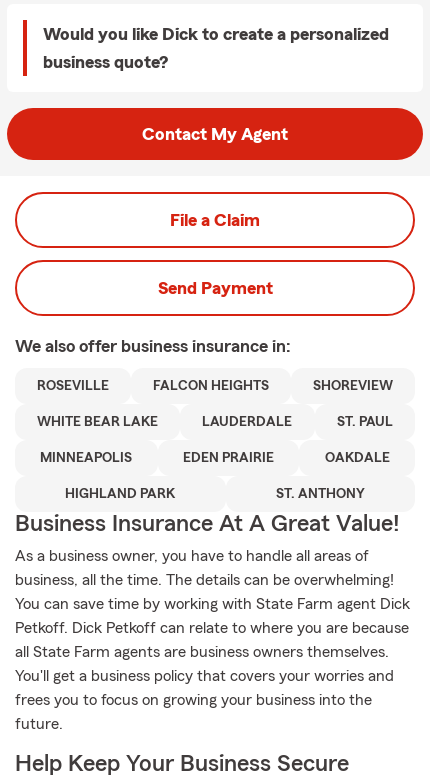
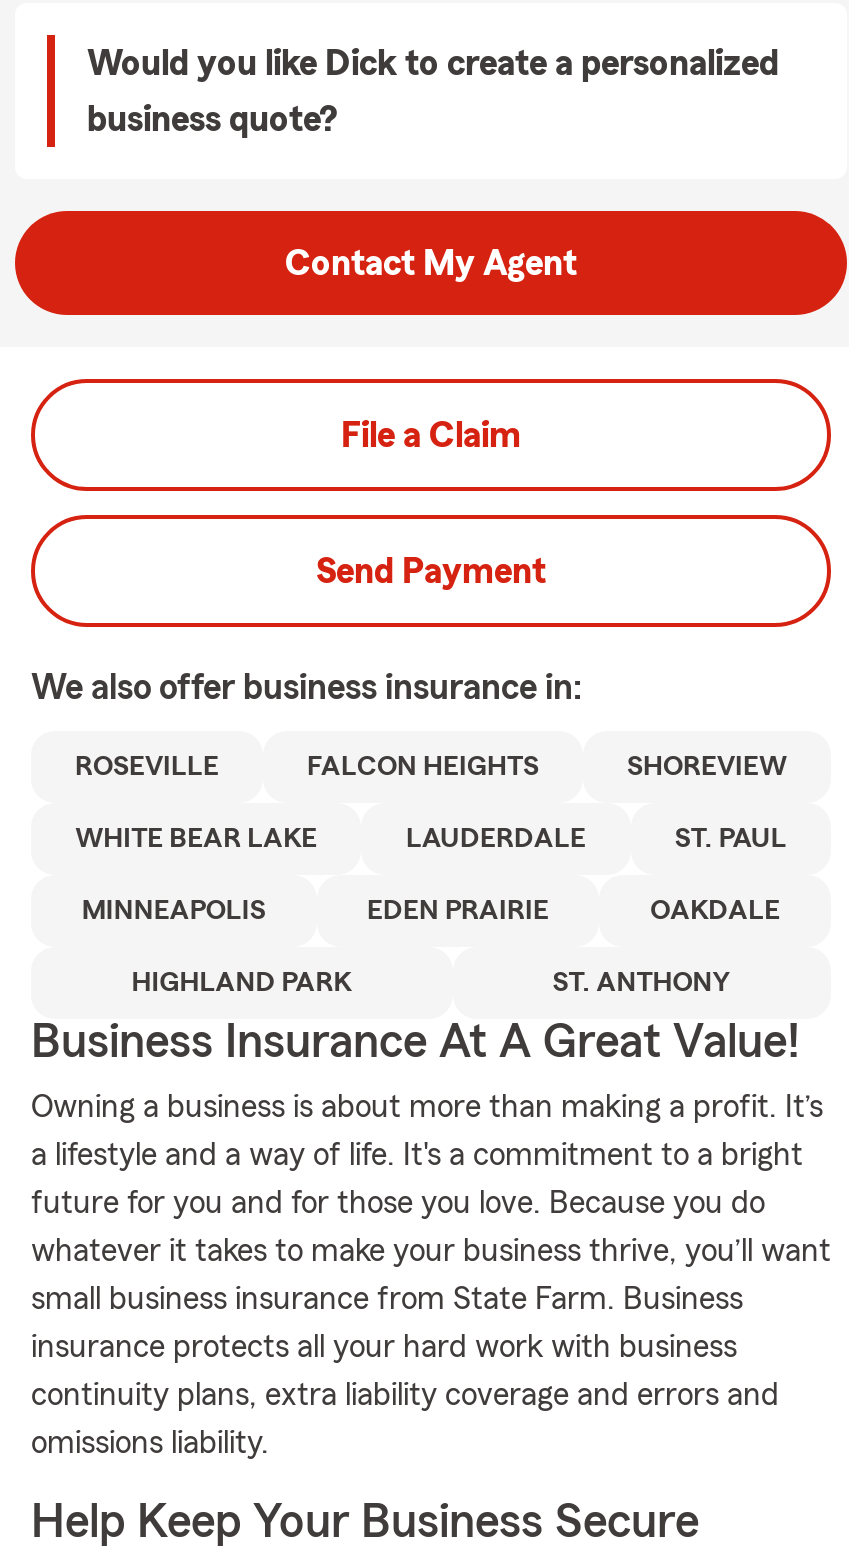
- As a business owner, you have to handle all areas of
+ Owning a business is about more than making a profit. It’s

- business, all the time. The details can be overwhelming!
+ a lifestyle and a way of life. It's a commitment to a bright

- You can save time by working with State Farm agent Dick
+ future for you and for those you love. Because you do

- Petkoff. Dick Petkoff can relate to where you are because
+ whatever it takes to make your business thrive, you’ll want

- all State Farm agents are business owners themselves.
+ small business insurance from State Farm. Business

- You'll get a business policy that covers your worries and
+ insurance protects all your hard work with business

- frees you to focus on growing your business into the
+ continuity plans, extra liability coverage and errors and

- future.
+ omissions liability.
